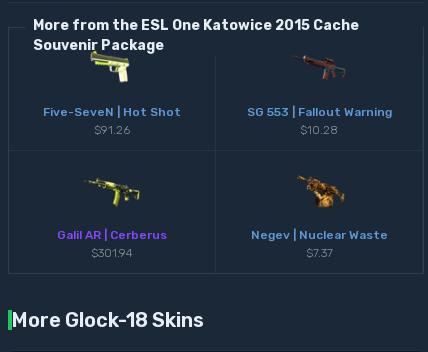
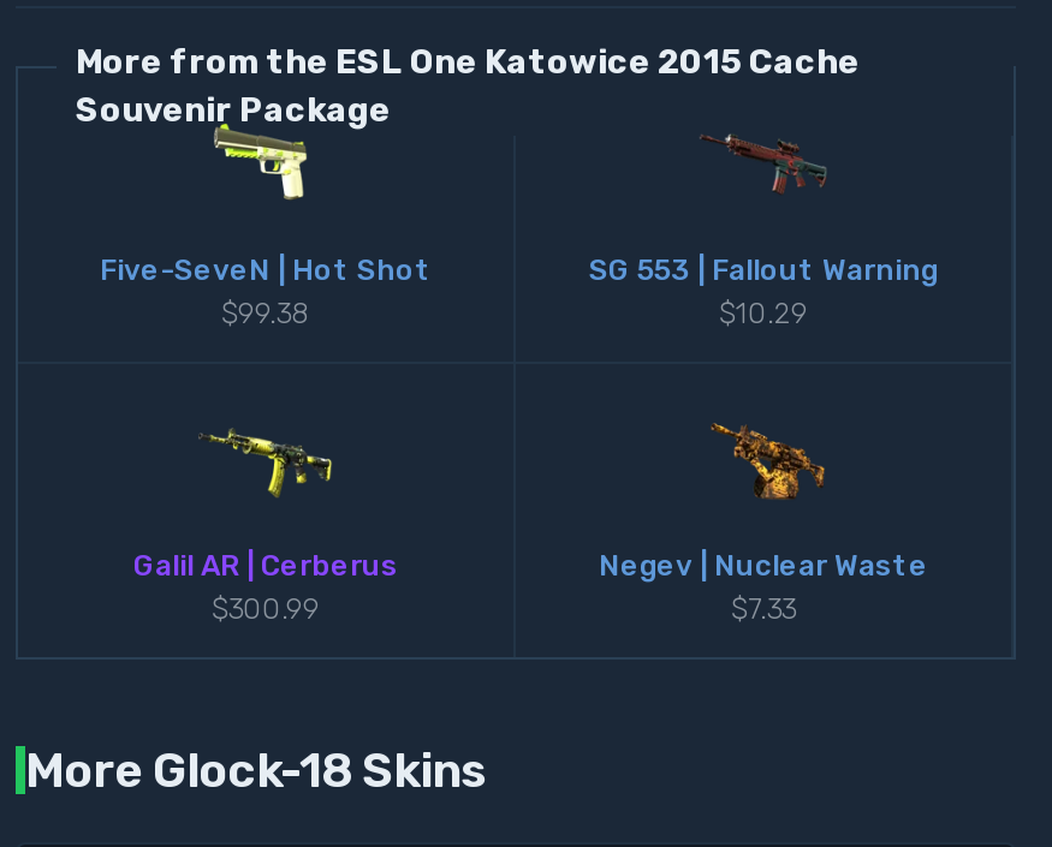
- $91.26
+ $99.38

- $10.28
+ $10.29

- $301.94
+ $300.99

- $7.37
+ $7.33
